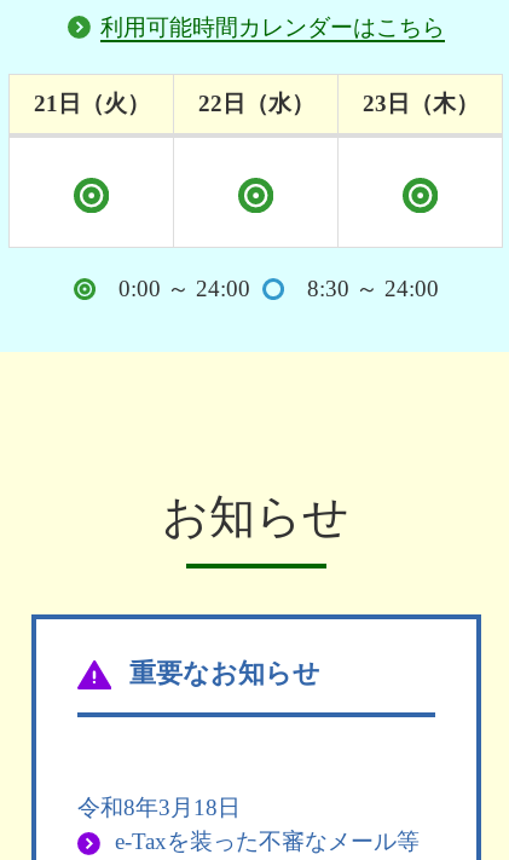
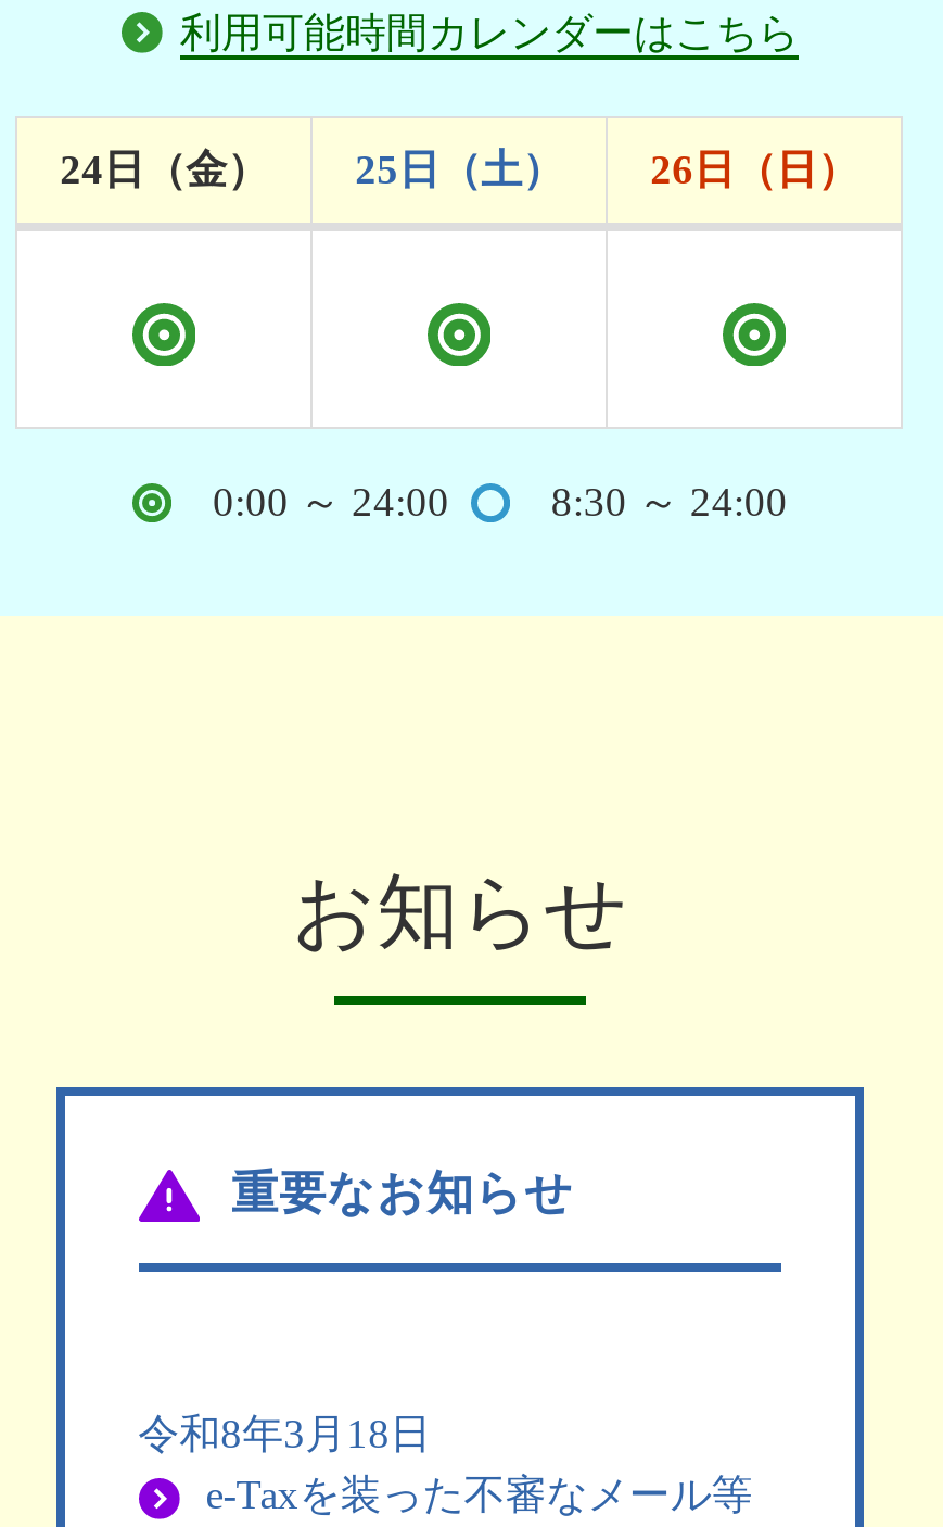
- 21日（火）
+ 24日（金）

- 22日（水）
+ 25日（土）

- 23日（木）
+ 26日（日）
